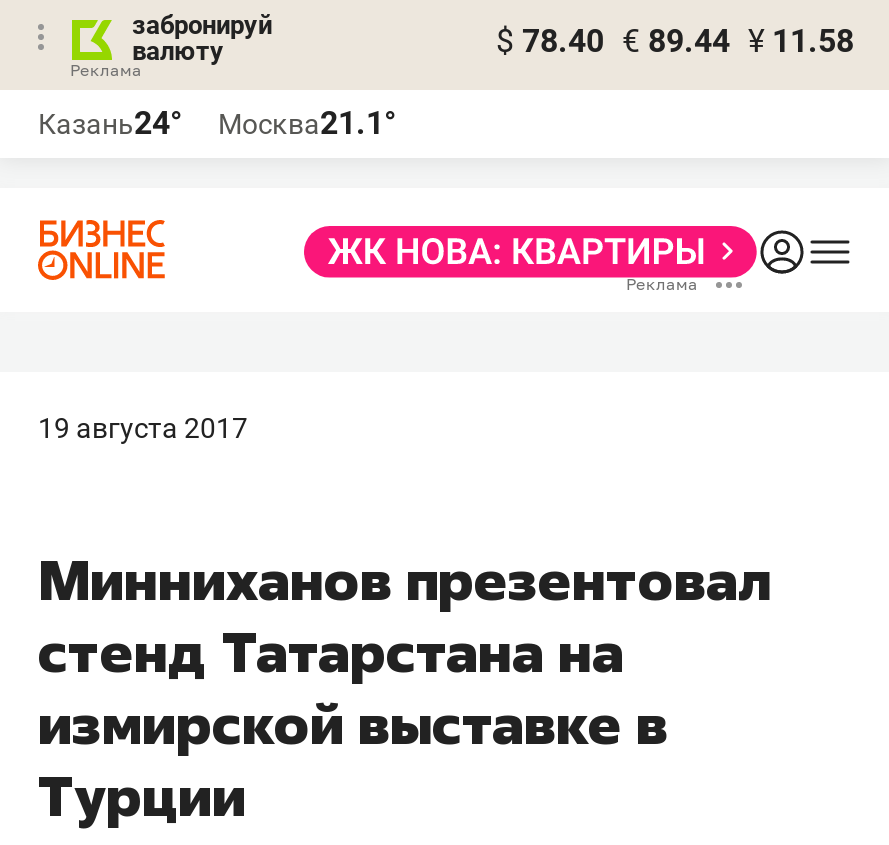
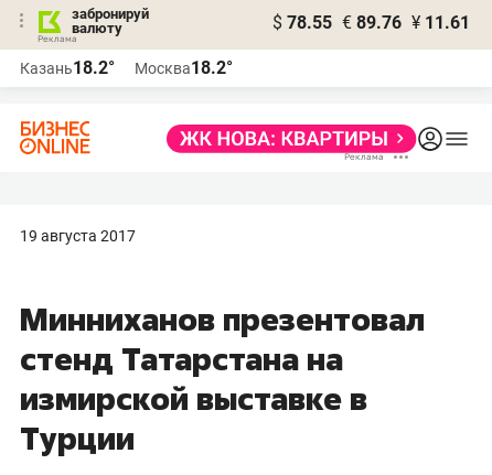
- $ 78.40 € 89.44 ¥ 11.58
+ $ 78.55 € 89.76 ¥ 11.61

- Казань24°
+ Казань18.2°

- Москва21.1°
+ Москва18.2°
